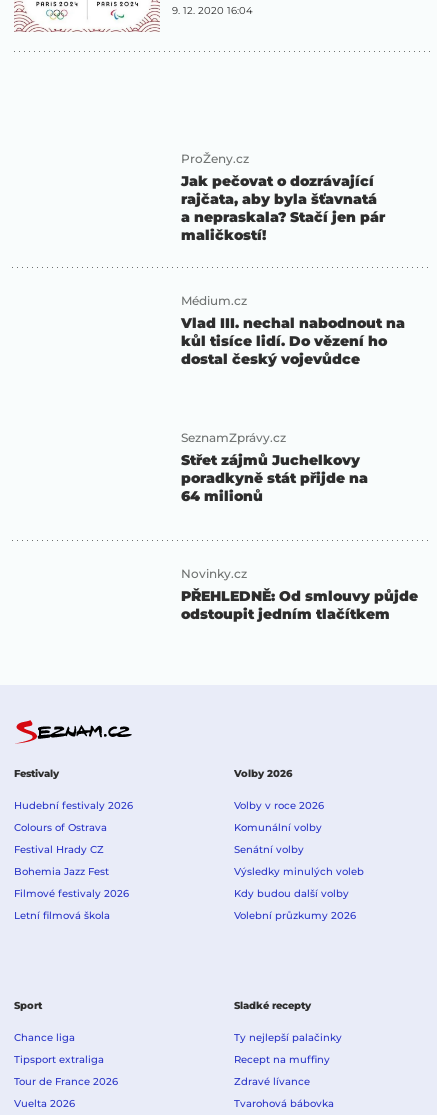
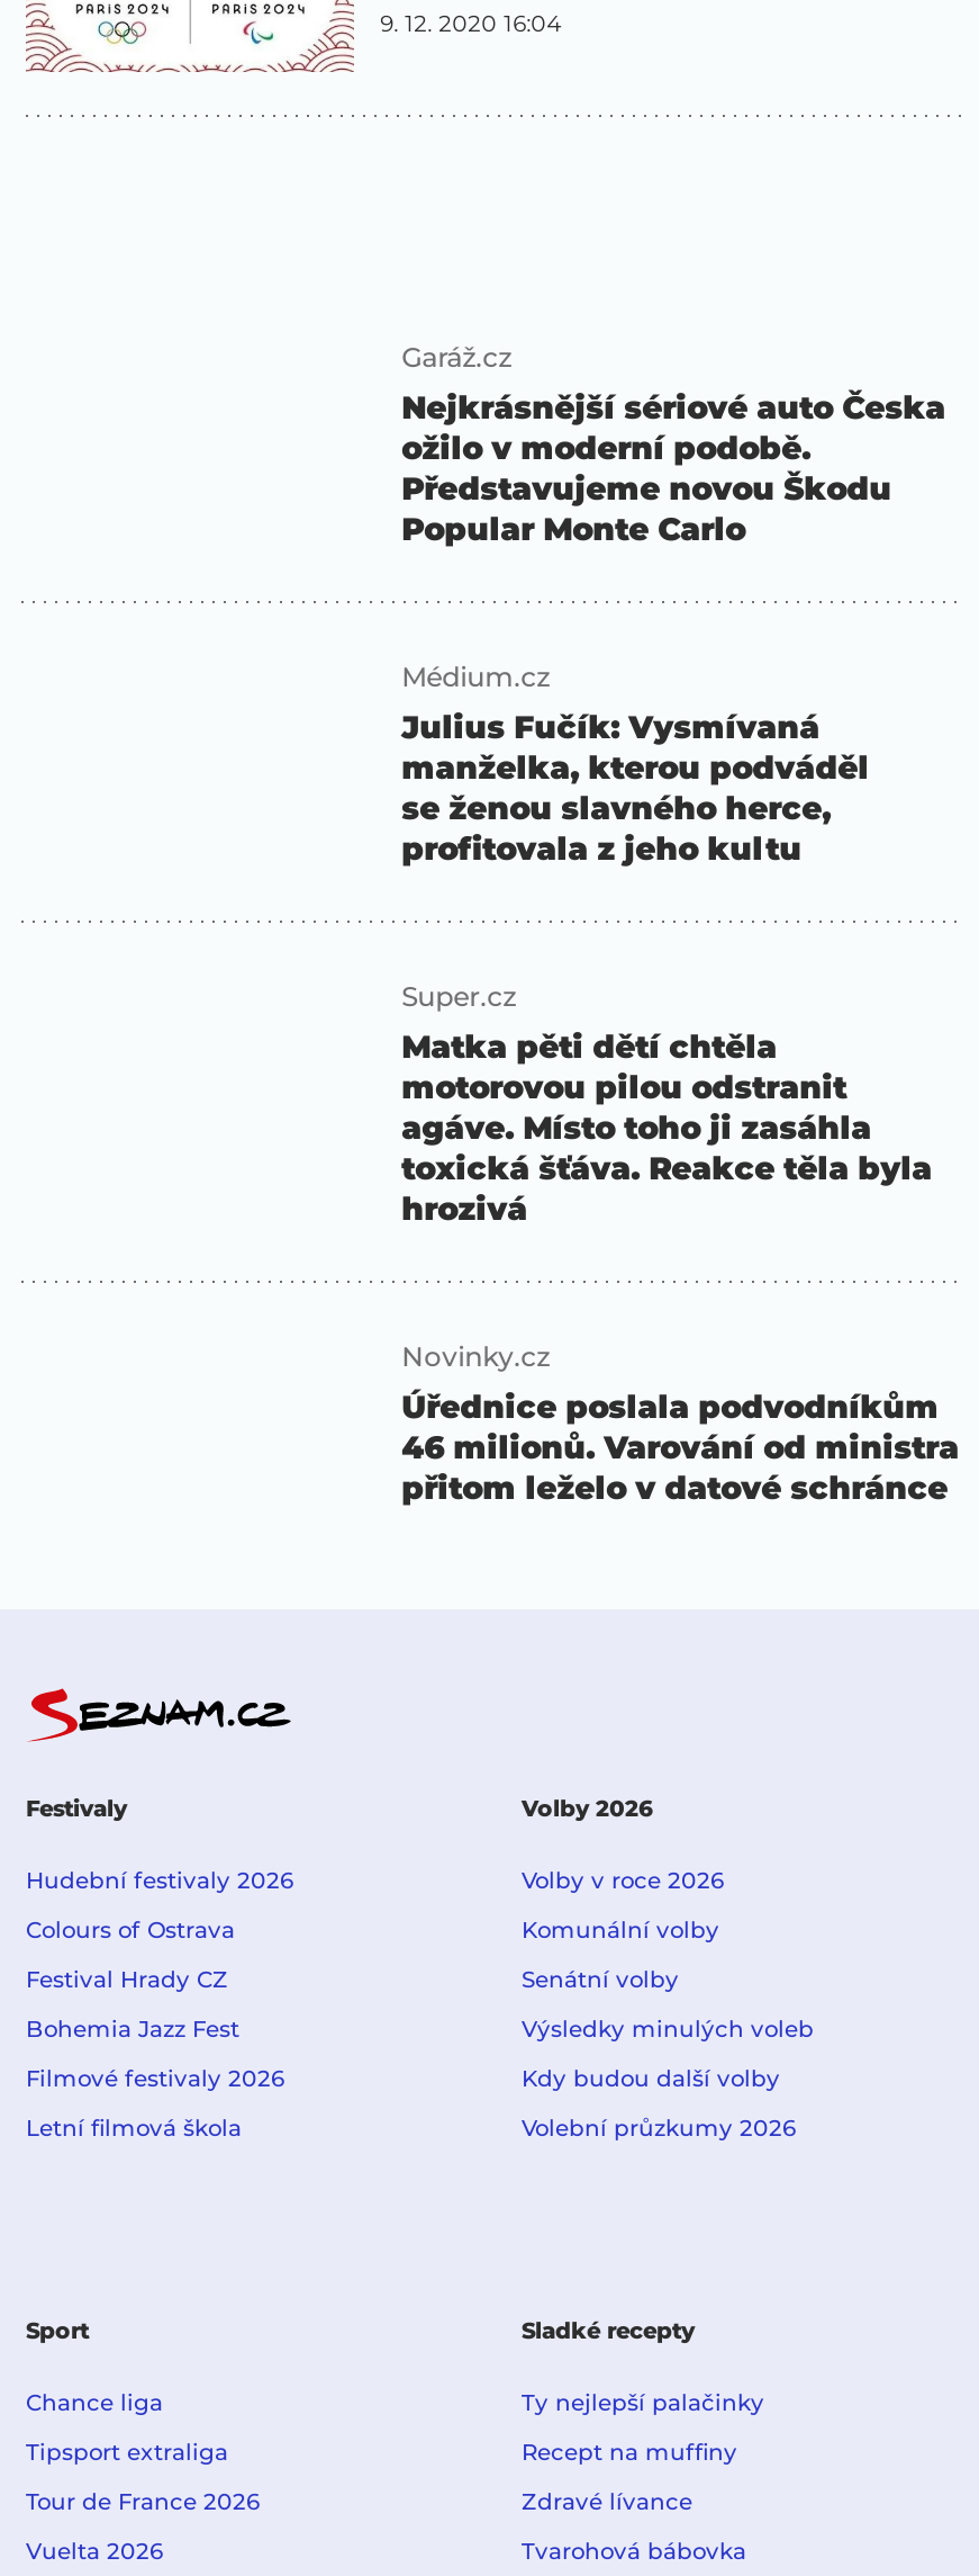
- ProŽeny.cz
- Jak pečovat o dozrávající
- rajčata, aby byla šťavnatá
- a nepraskala? Stačí jen pár
- maličkostí!
+ Garáž.cz
+ Nejkrásnější sériové auto Česka
+ ožilo v moderní podobě.
+ Představujeme novou Škodu
+ Popular Monte Carlo

- Vlad III. nechal nabodnout na
- kůl tisíce lidí. Do vězení ho
- dostal český vojevůdce
+ Julius Fučík: Vysmívaná
+ manželka, kterou podváděl
+ se ženou slavného herce,
+ profitovala z jeho kultu

- SeznamZprávy.cz
- Střet zájmů Juchelkovy
- poradkyně stát přijde na
- 64 milionů
+ Super.cz
+ Matka pěti dětí chtěla
+ motorovou pilou odstranit
+ agáve. Místo toho ji zasáhla
+ toxická šťáva. Reakce těla byla
+ hrozivá

- PŘEHLEDNĚ: Od smlouvy půjde
- odstoupit jedním tlačítkem
+ Úřednice poslala podvodníkům
+ 46 milionů. Varování od ministra
+ přitom leželo v datové schránce
